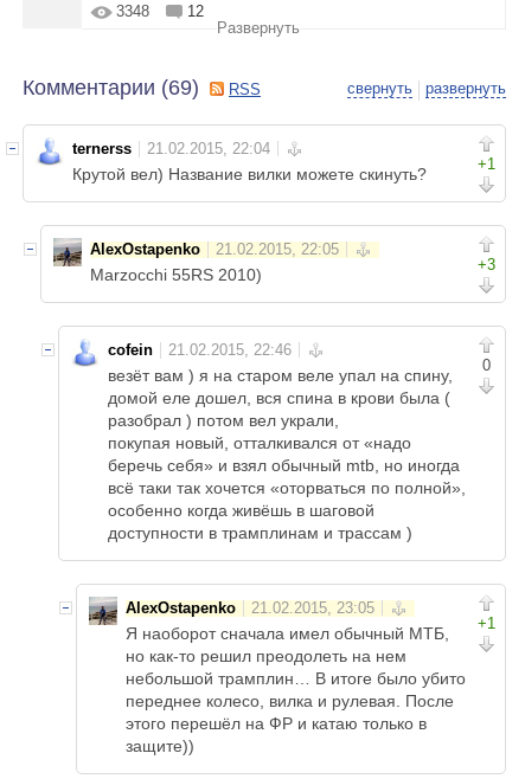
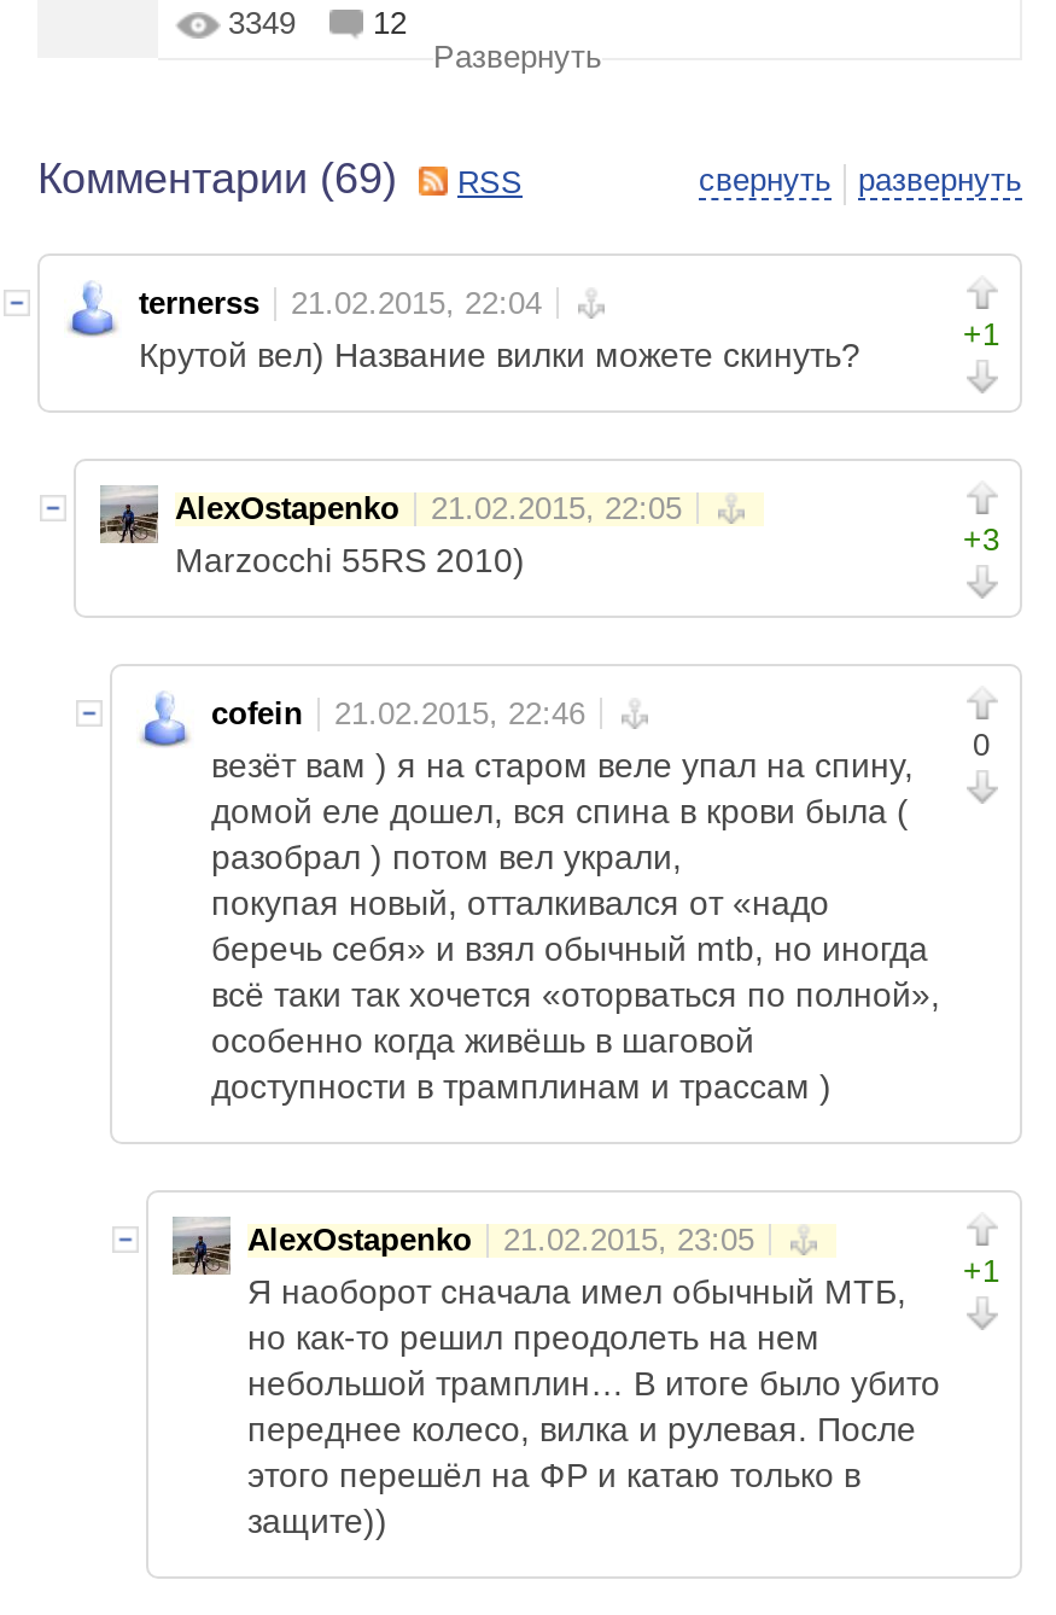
- 3348
+ 3349
